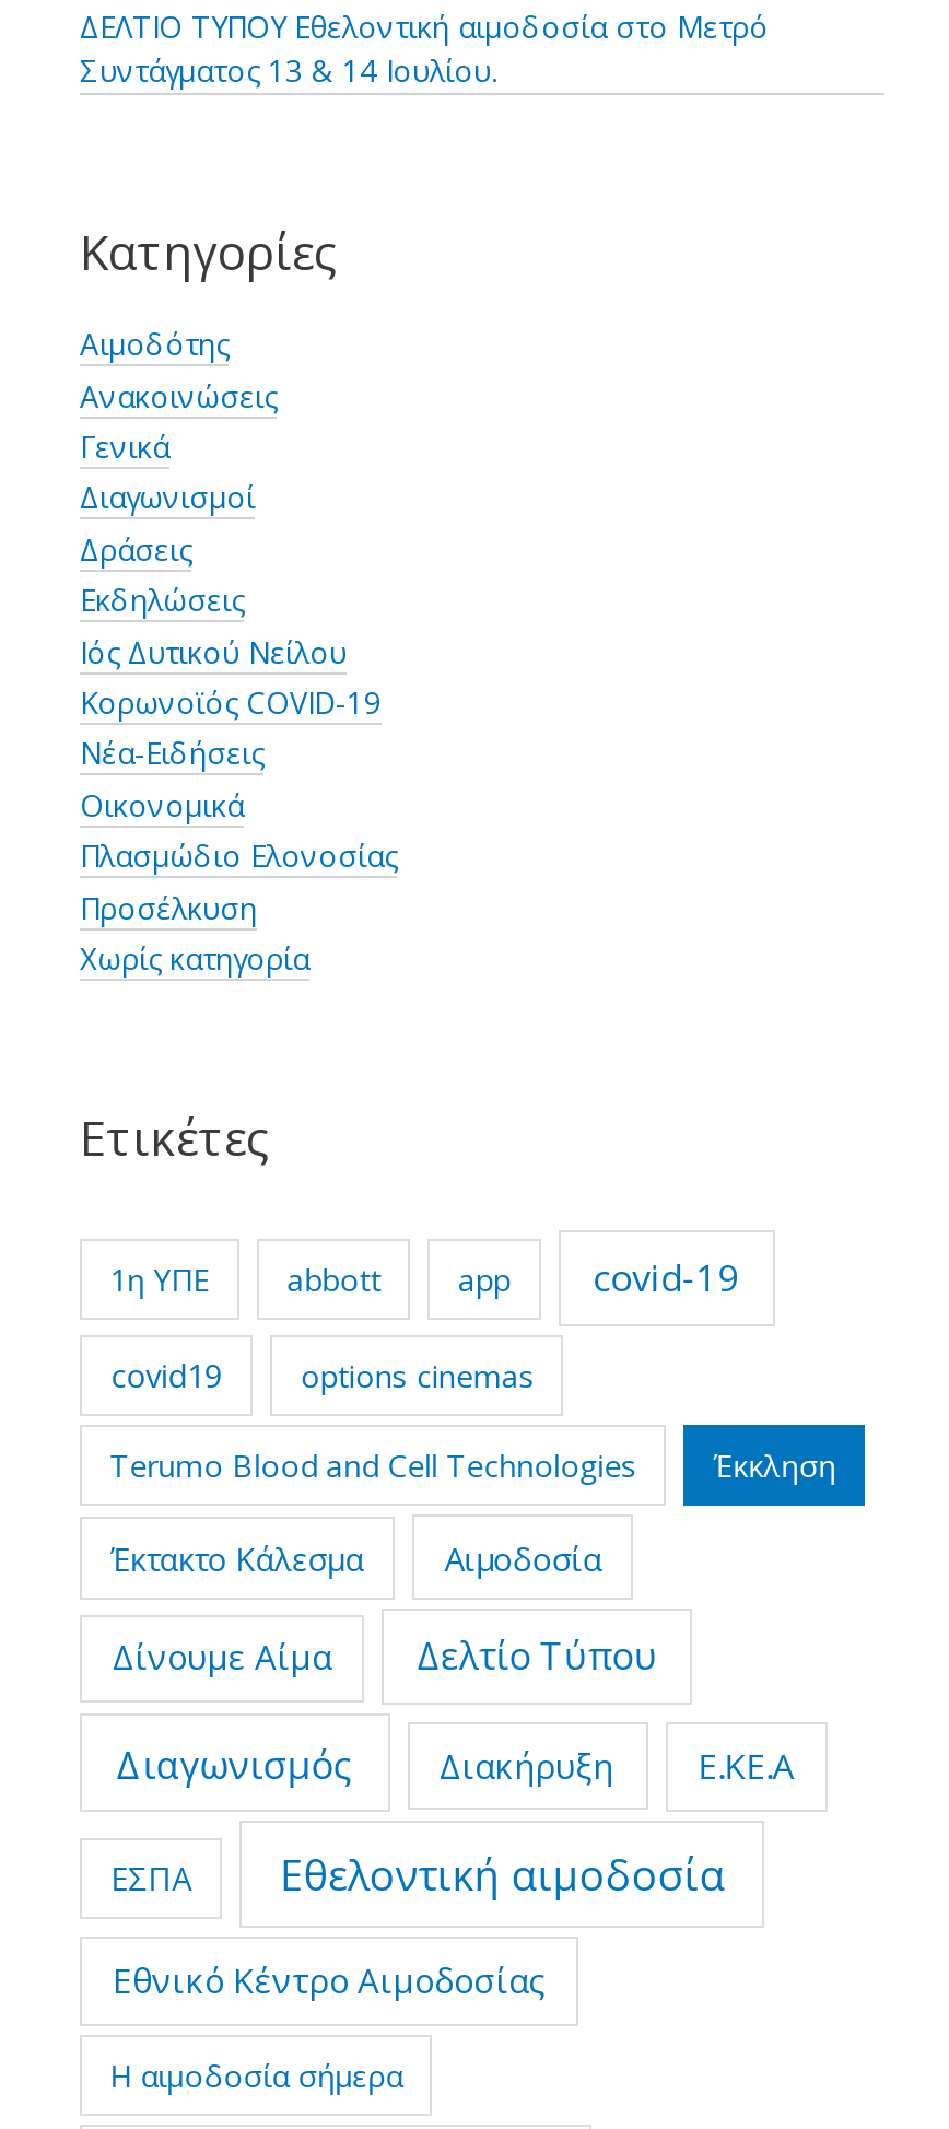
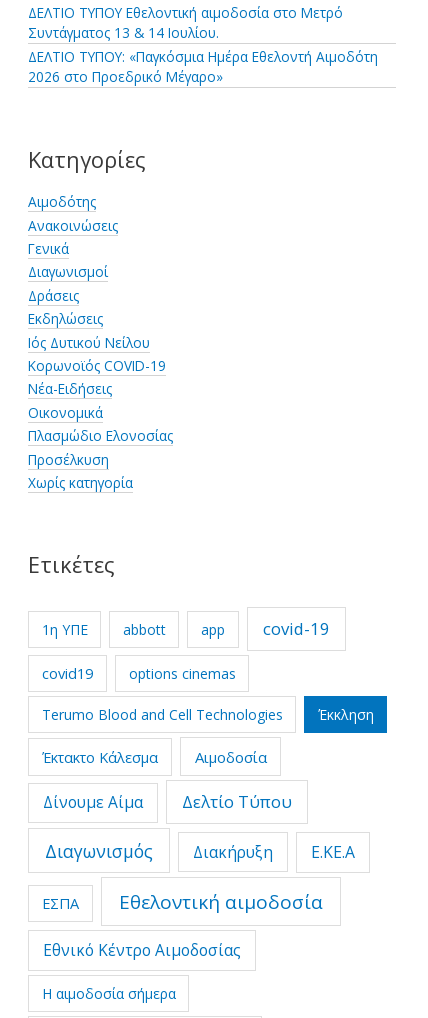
+ ΔΕΛΤΙΟ ΤΥΠΟΥ: «Παγκόσμια Ημέρα Εθελοντή Αιμοδότη
+ 2026 στο Προεδρικό Μέγαρο»
